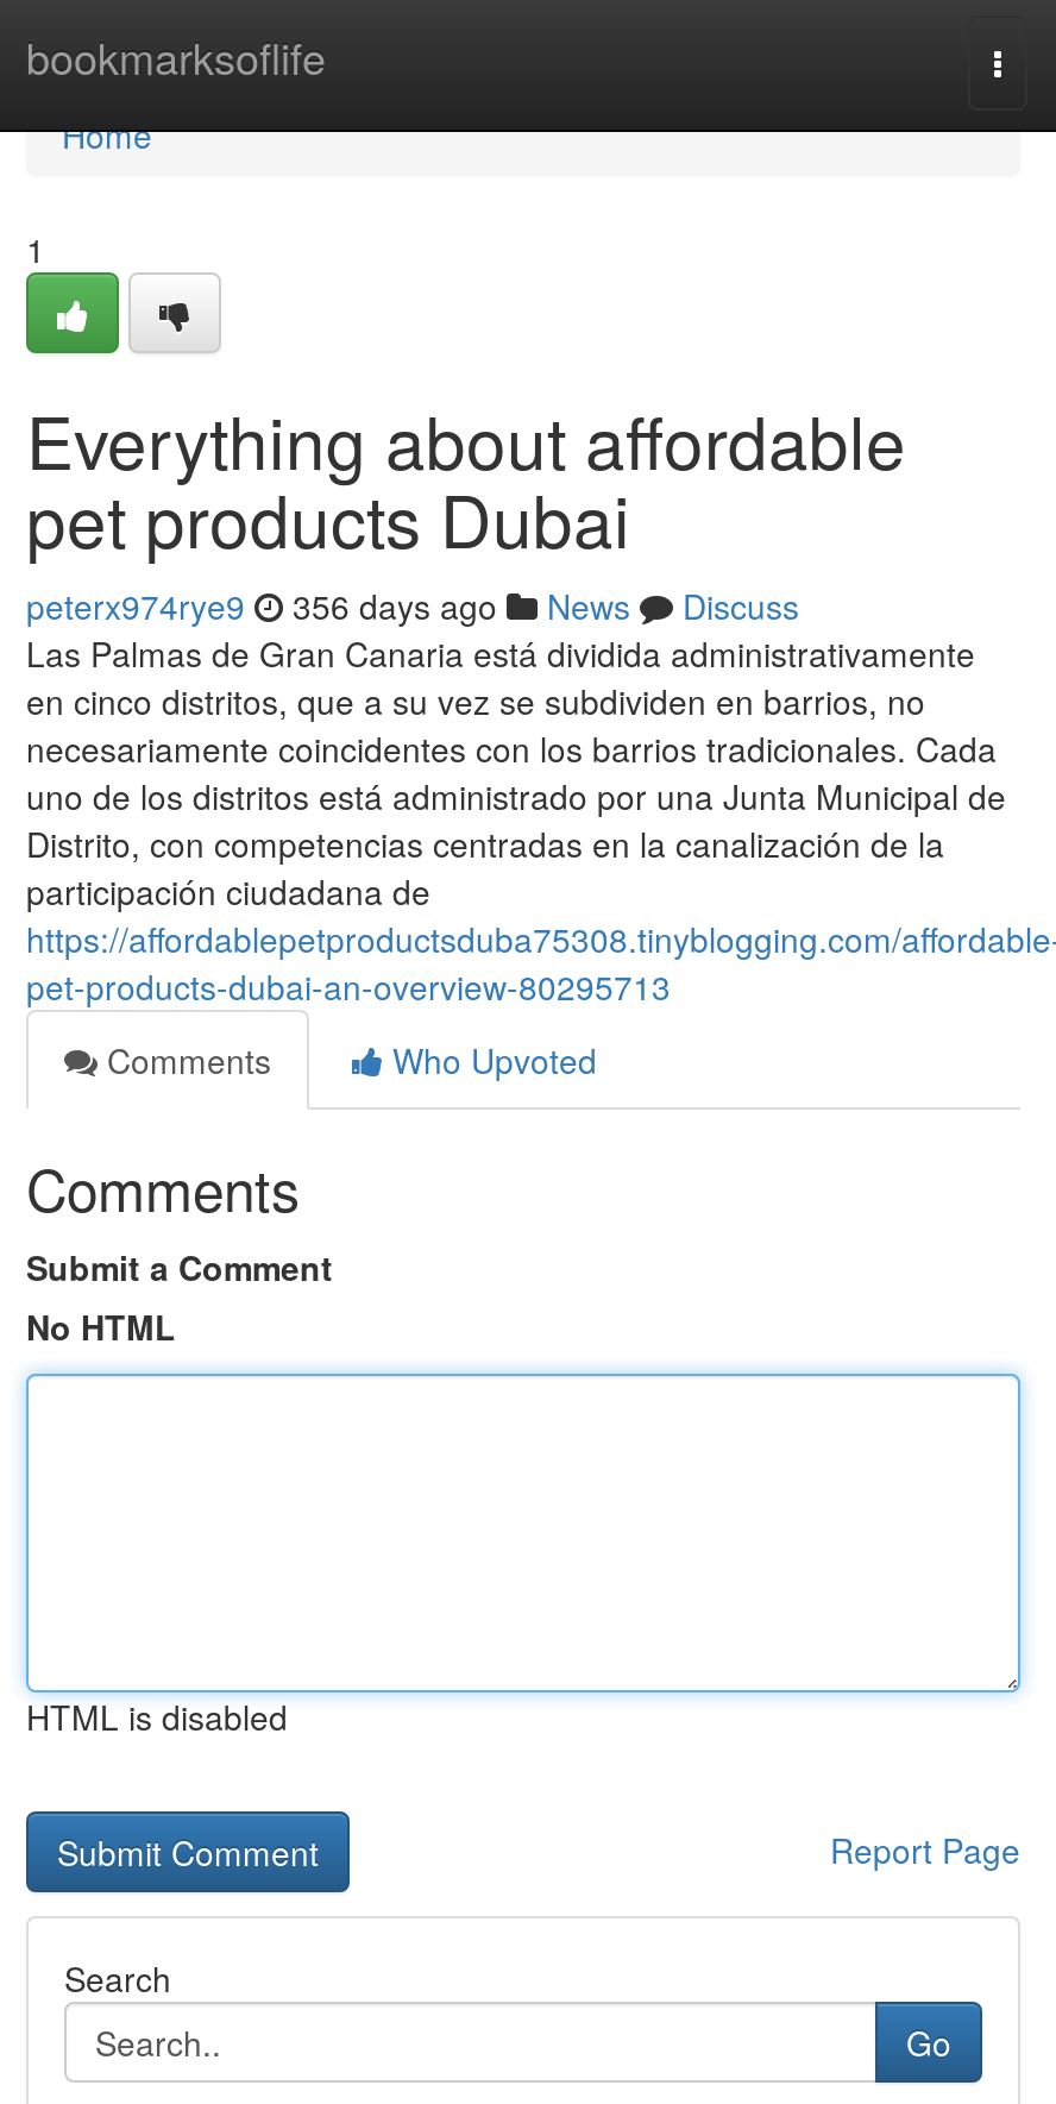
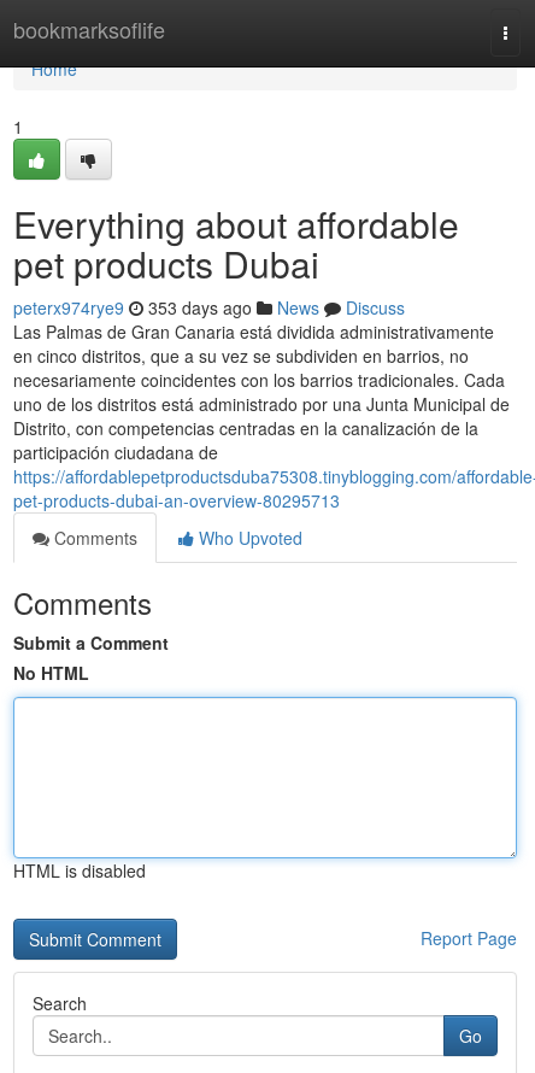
- peterx974rye9 356 days ago News Discuss
+ peterx974rye9 353 days ago News Discuss
